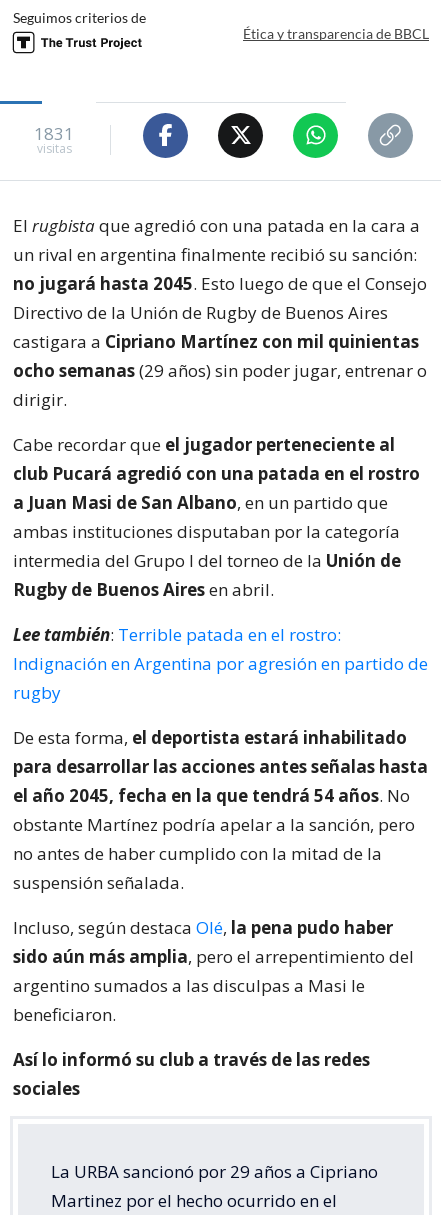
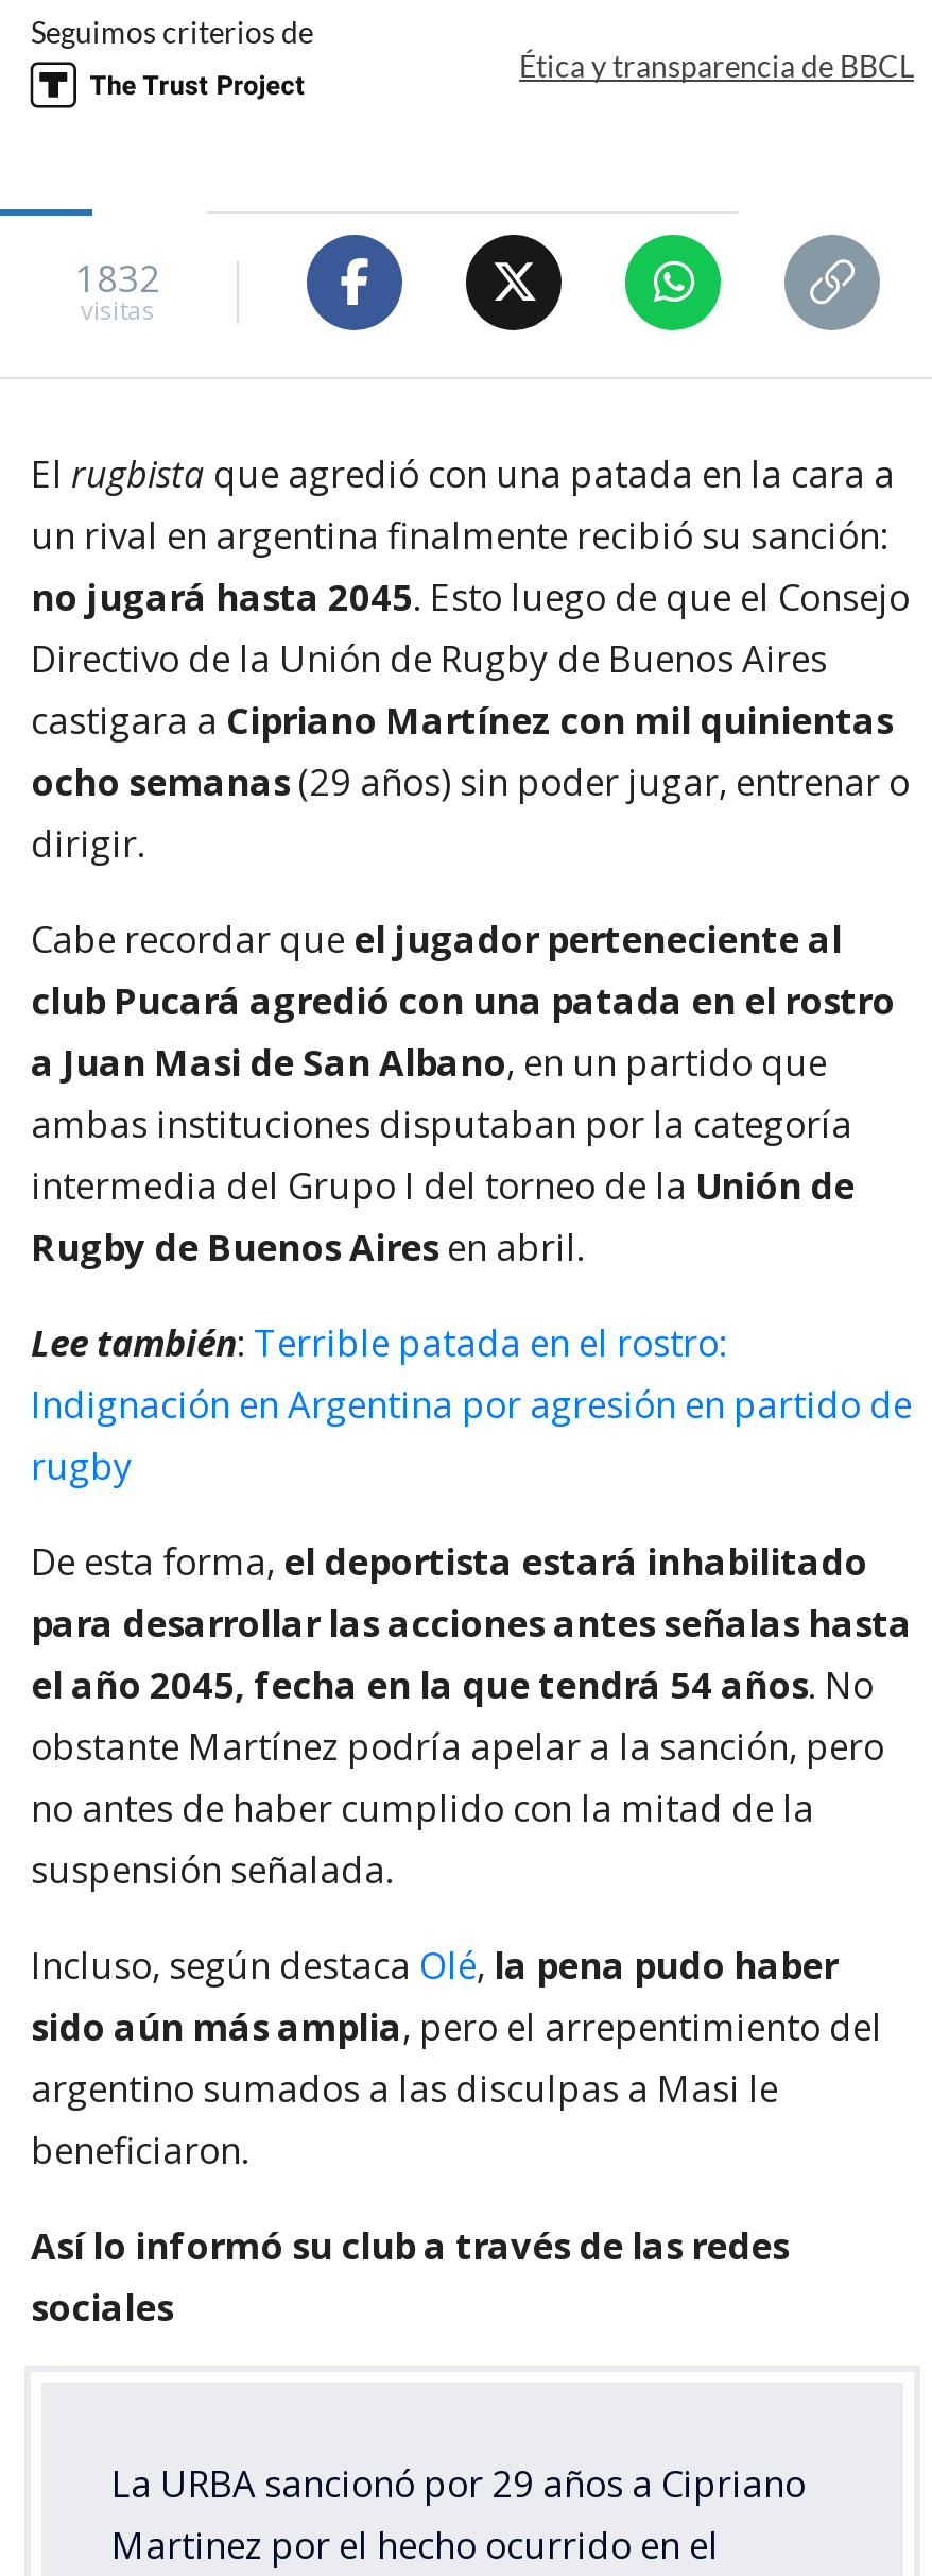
- 1831
+ 1832
